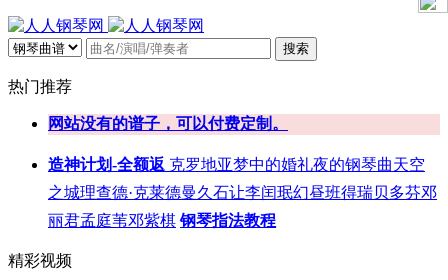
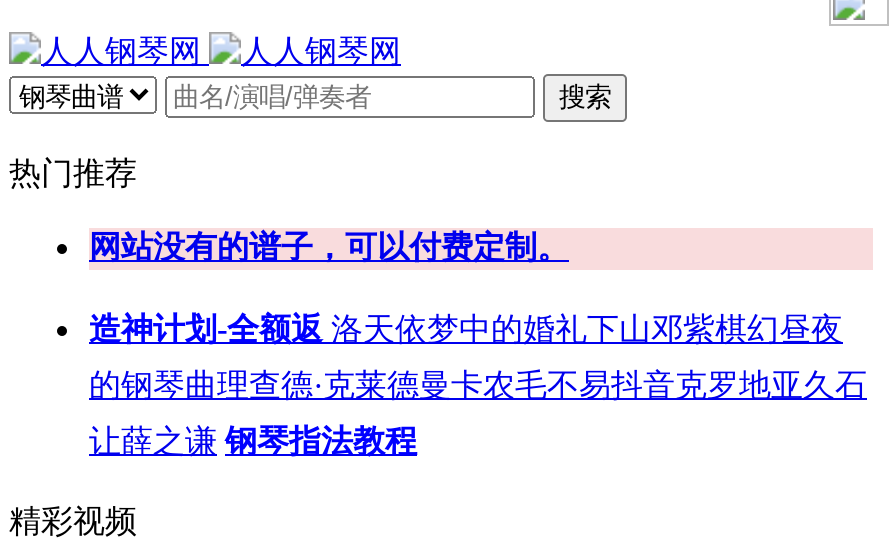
- 造神计划-全额返 克罗地亚梦中的婚礼夜的钢琴曲天空
+ 造神计划-全额返 洛天依梦中的婚礼下山邓紫棋幻昼夜

- 之城理查德·克莱德曼久石让李闰珉幻昼班得瑞贝多芬邓
+ 的钢琴曲理查德·克莱德曼卡农毛不易抖音克罗地亚久石

- 丽君孟庭苇邓紫棋 钢琴指法教程
+ 让薛之谦 钢琴指法教程
